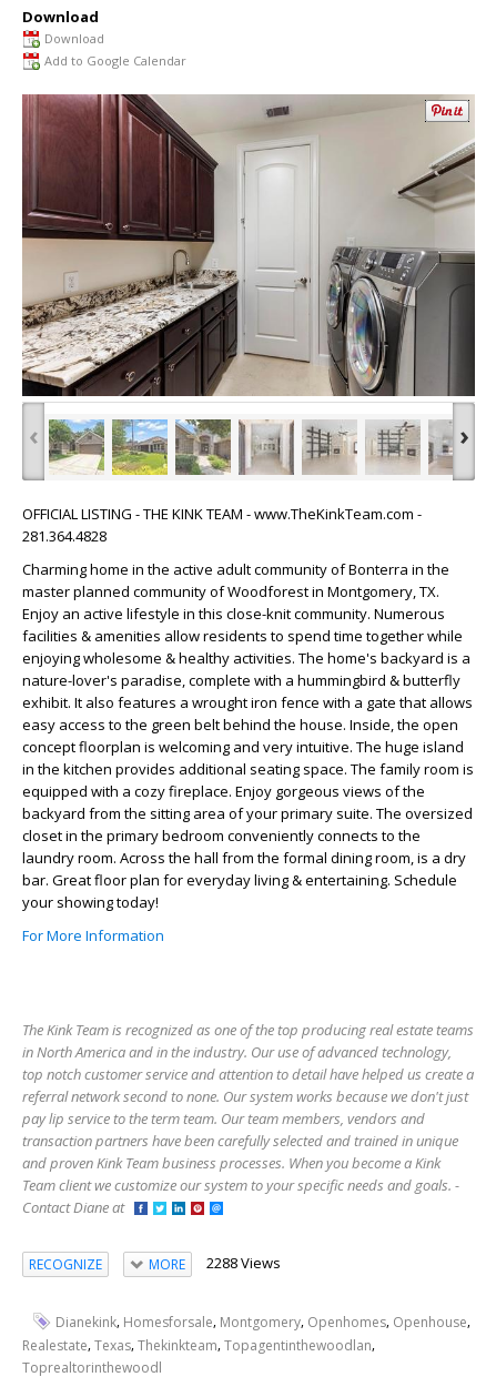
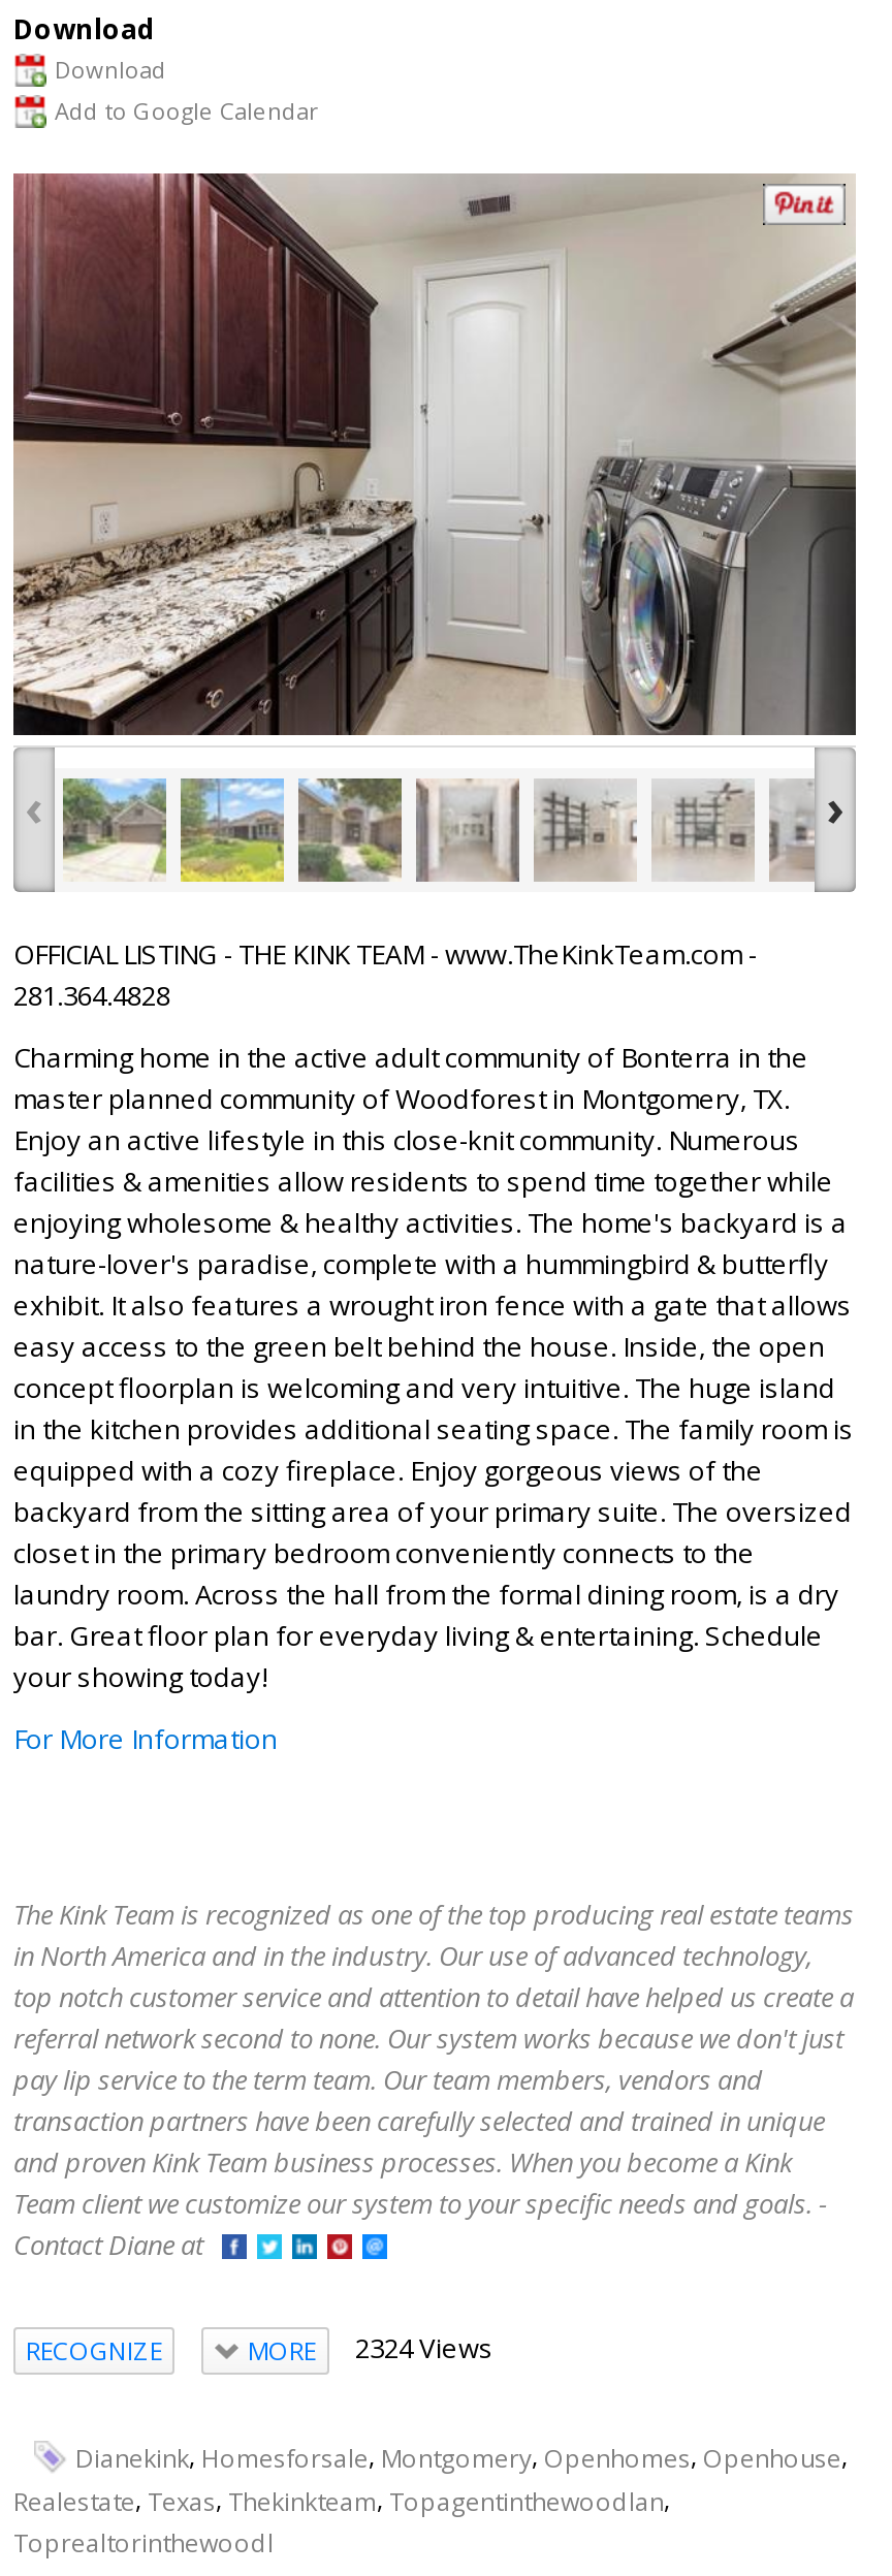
- MORE 2288 Views
+ MORE 2324 Views
